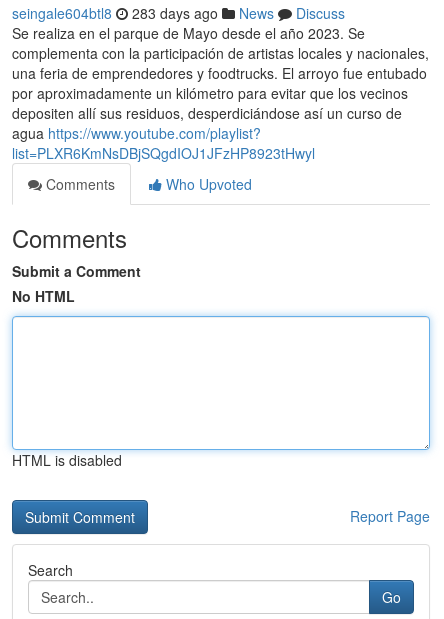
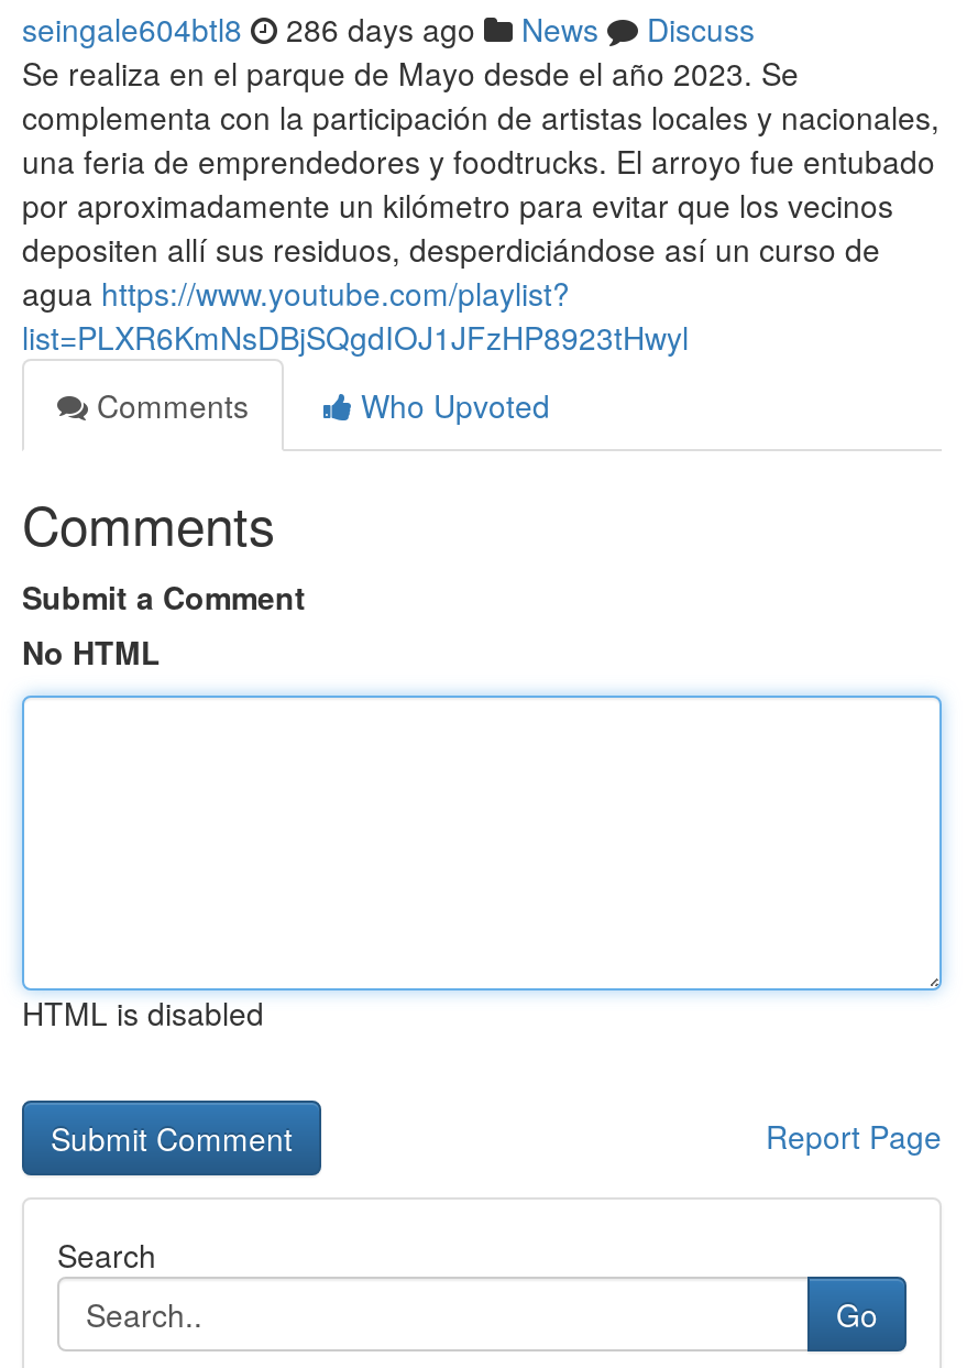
- seingale604btl8 283 days ago News Discuss
+ seingale604btl8 286 days ago News Discuss
